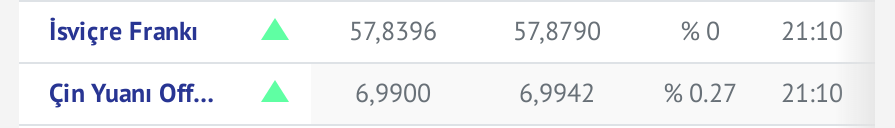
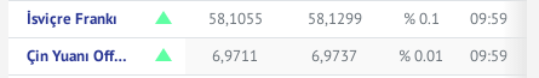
- 57,8396
+ 58,1055

- 57,8790
+ 58,1299

- % 0
+ % 0.1

- 21:10
+ 09:59

- 6,9900
+ 6,9711

- 6,9942
+ 6,9737

- % 0.27
+ % 0.01

- 21:10
+ 09:59
